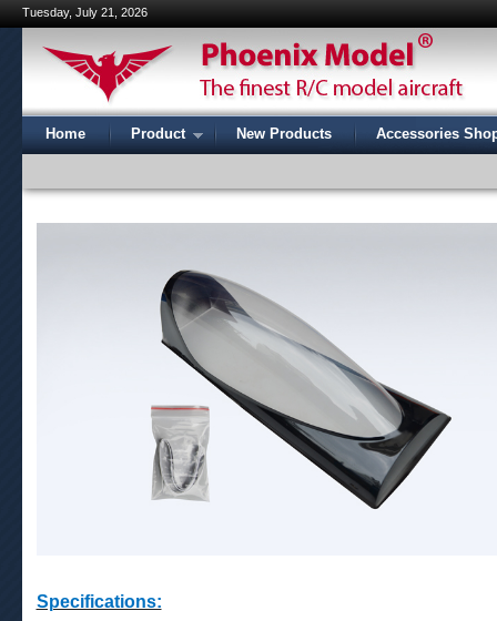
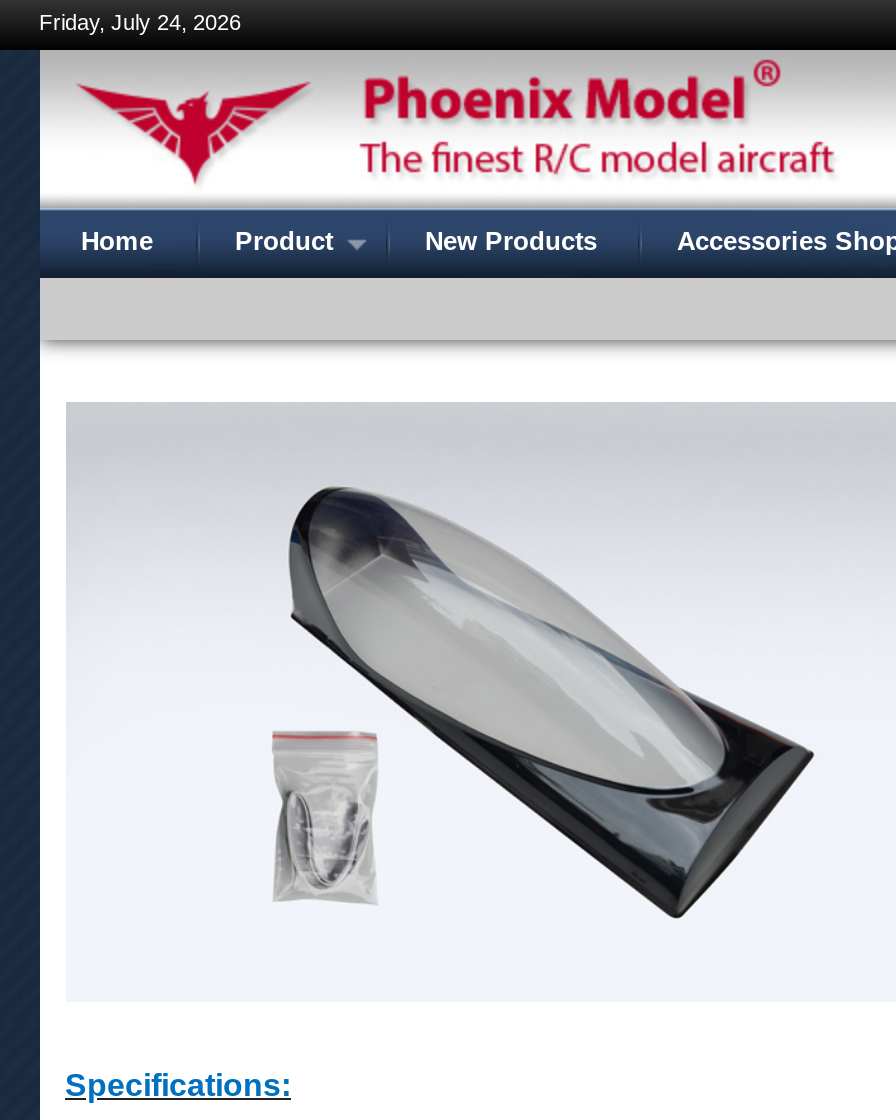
- Tuesday, July 21, 2026
+ Friday, July 24, 2026
